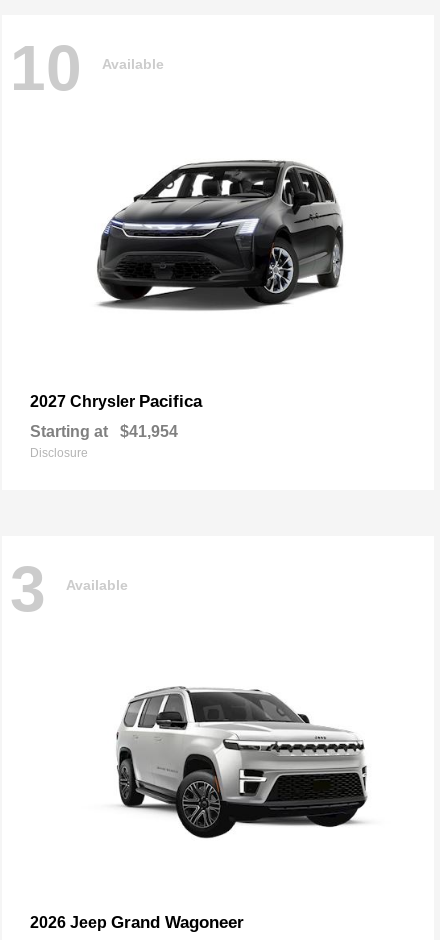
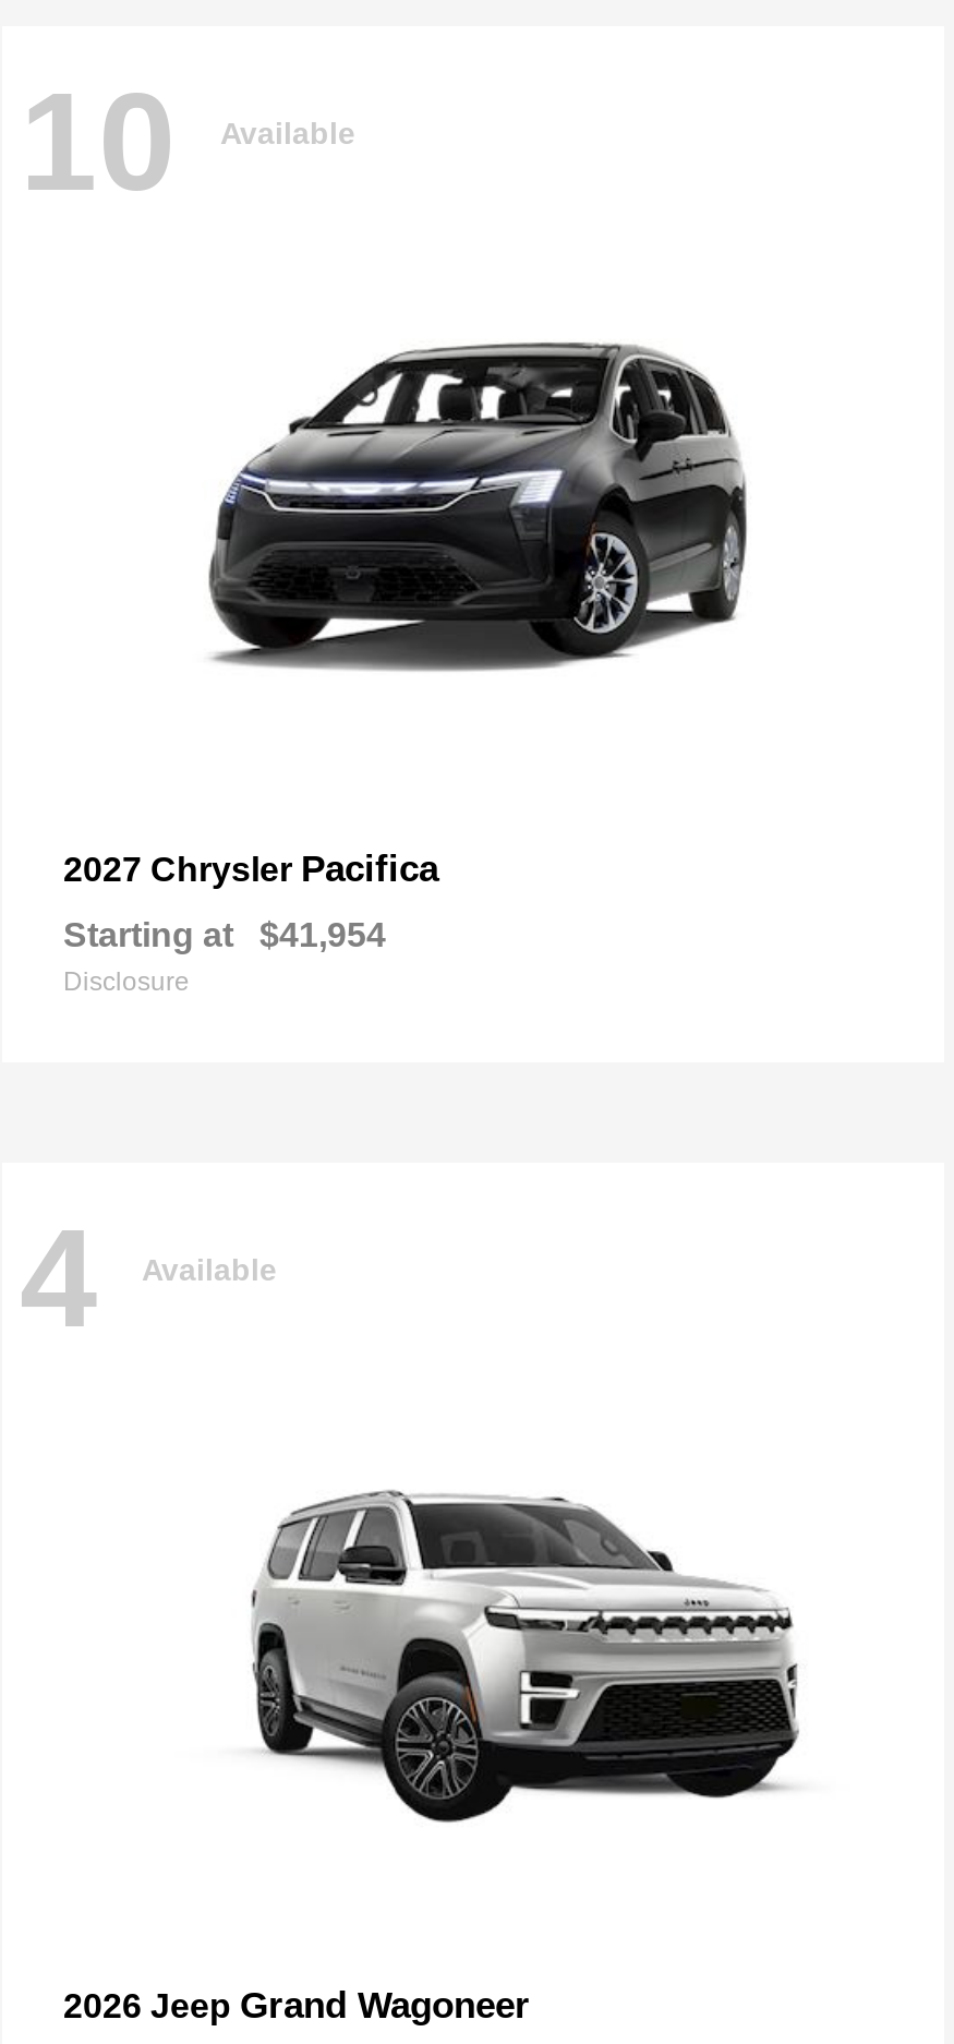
- 3 Available
+ 4 Available
